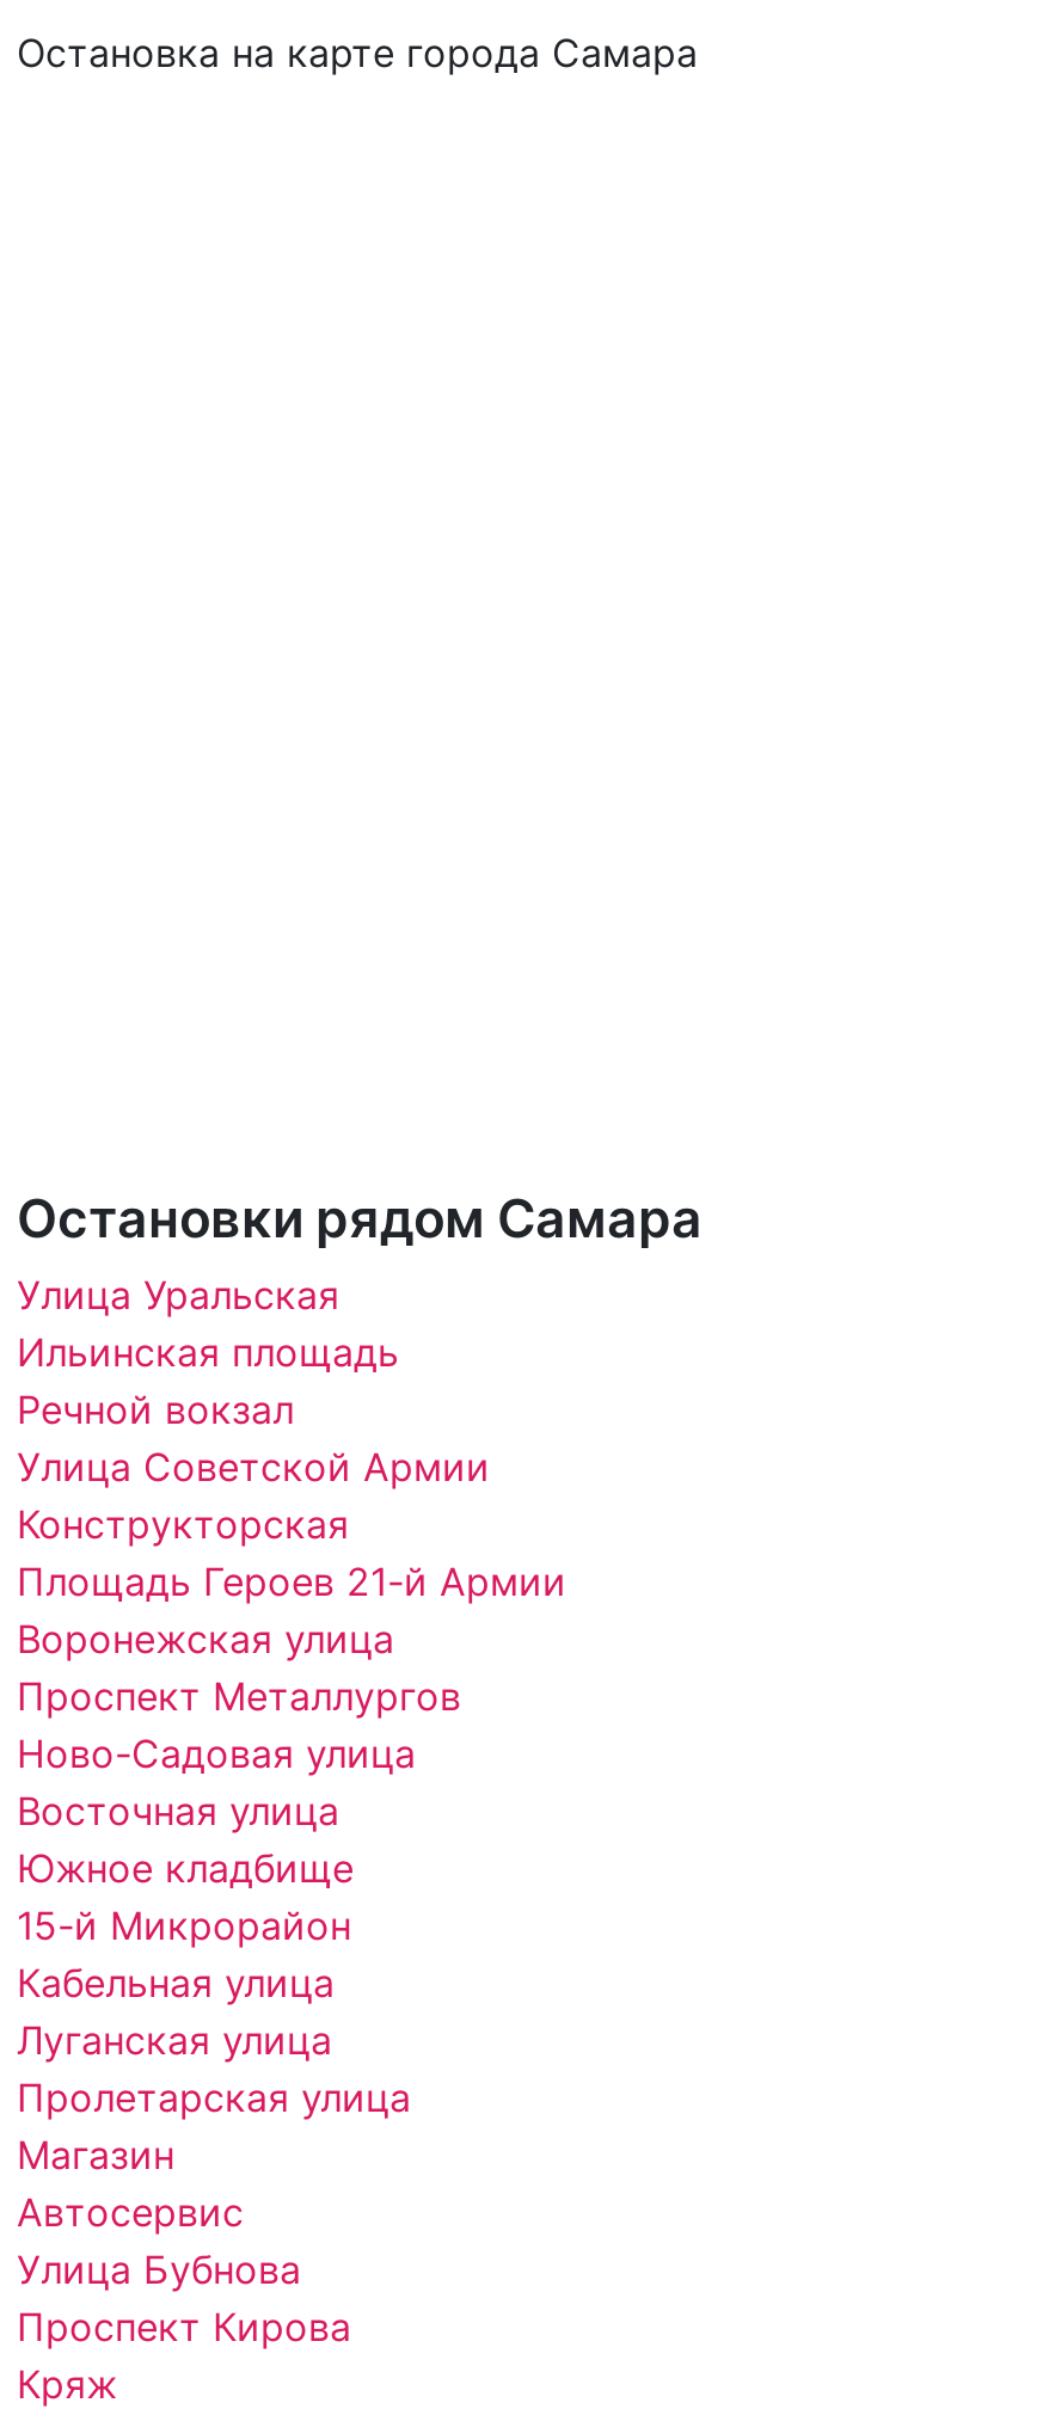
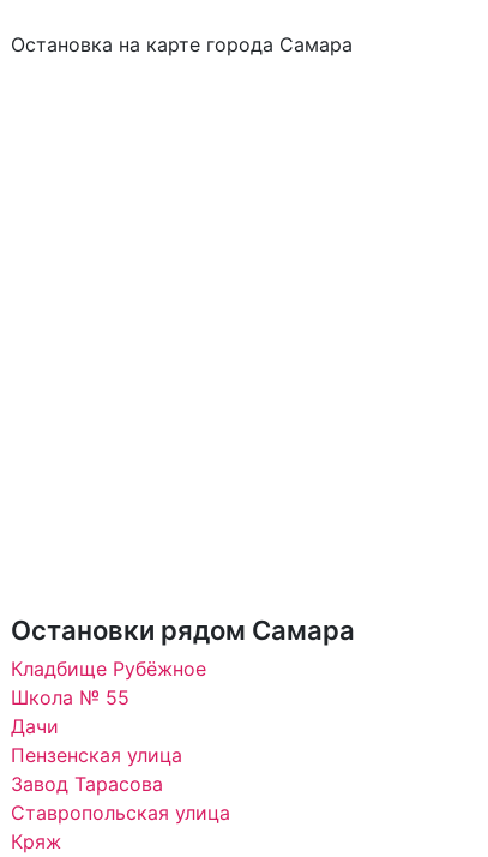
- Улица Уральская
- Ильинская площадь
- Речной вокзал
- Улица Советской Армии
- Конструкторская
- Площадь Героев 21-й Армии
- Воронежская улица
- Проспект Металлургов
- Ново-Садовая улица
- Восточная улица
- Южное кладбище
- 15-й Микрорайон
- Кабельная улица
- Луганская улица
- Пролетарская улица
- Магазин
- Автосервис
- Улица Бубнова
- Проспект Кирова
+ Кладбище Рубёжное
+ Школа № 55
+ Дачи
+ Пензенская улица
+ Завод Тарасова
+ Ставропольская улица
